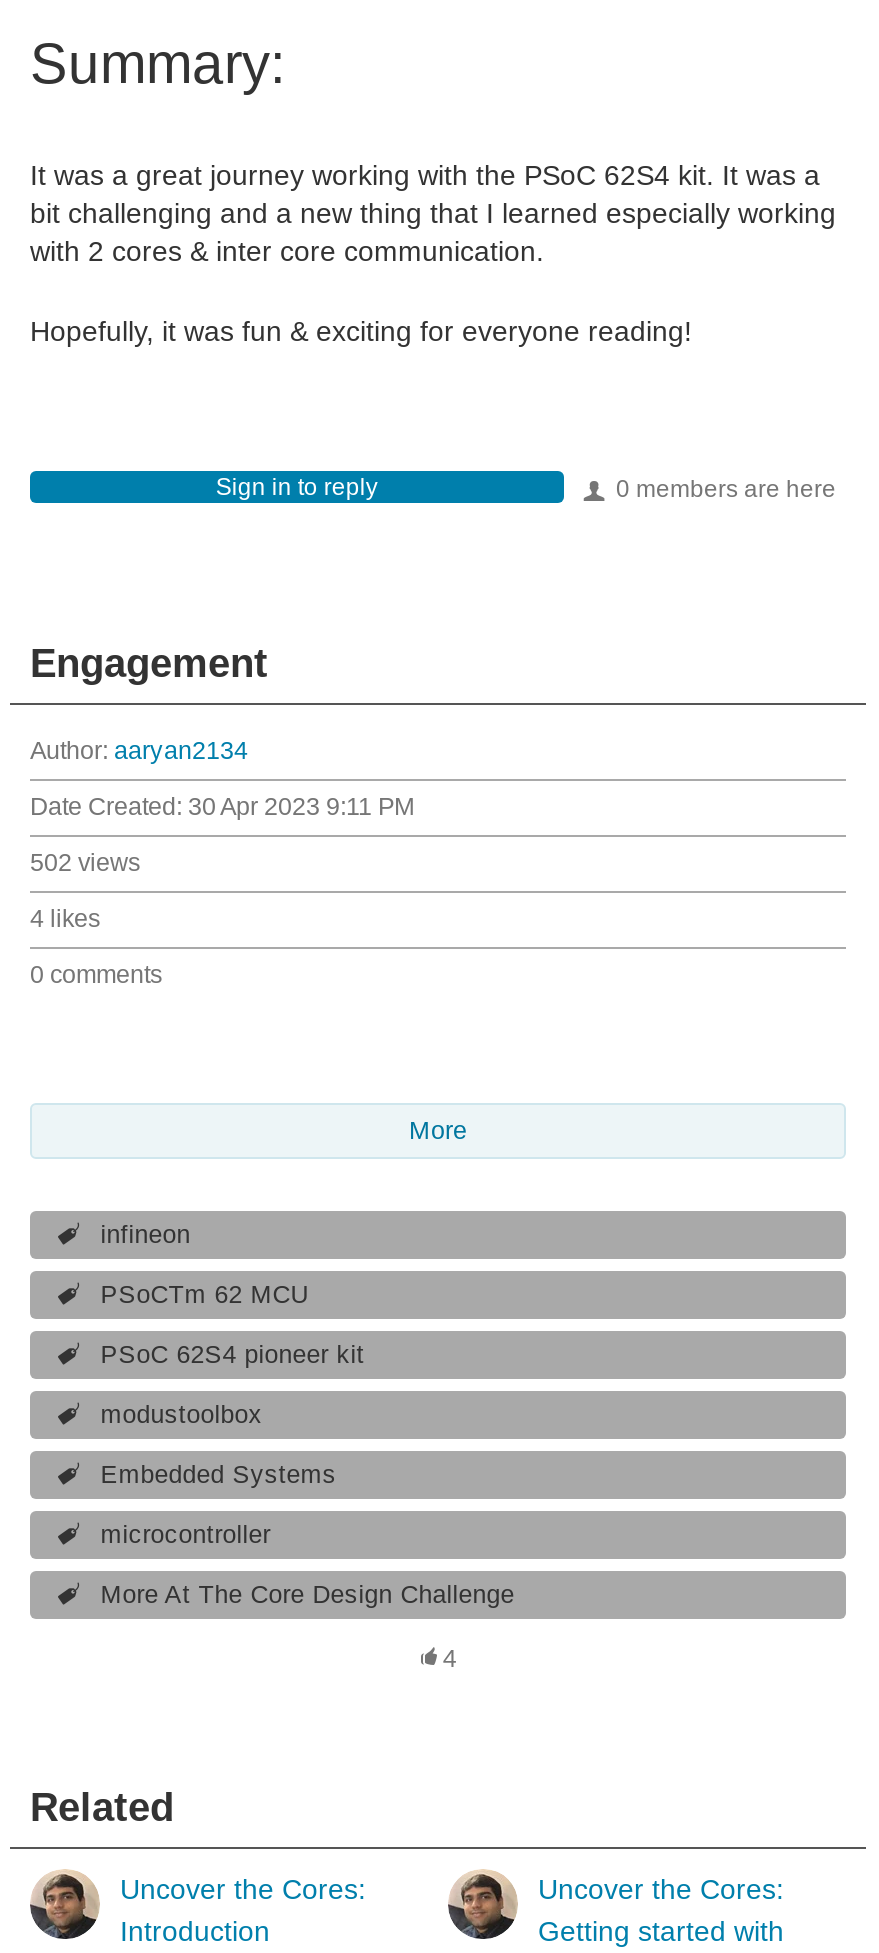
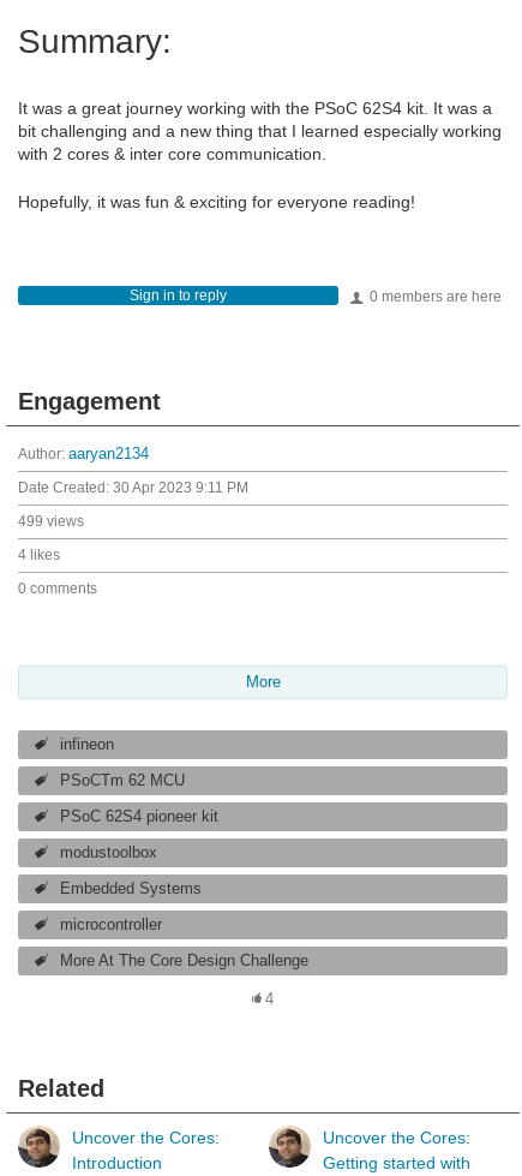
- 502 views
+ 499 views
